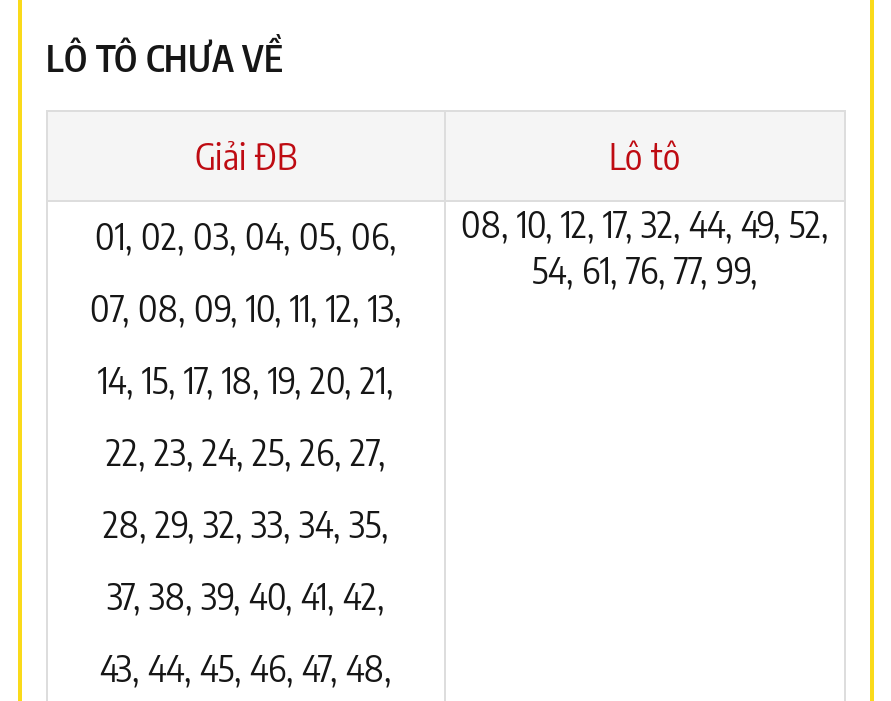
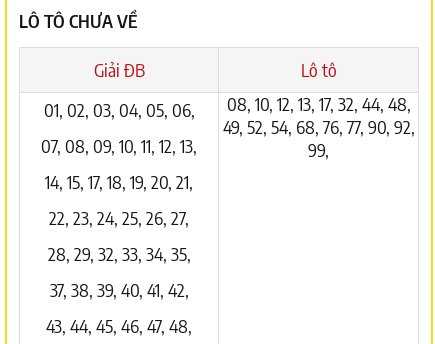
- 08, 10, 12, 17, 32, 44, 49, 52,
- 54, 61, 76, 77, 99,
+ 08, 10, 12, 13, 17, 32, 44, 48,
+ 49, 52, 54, 68, 76, 77, 90, 92,
+ 99,
